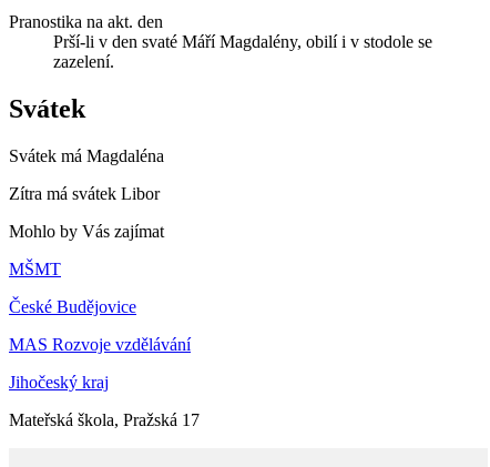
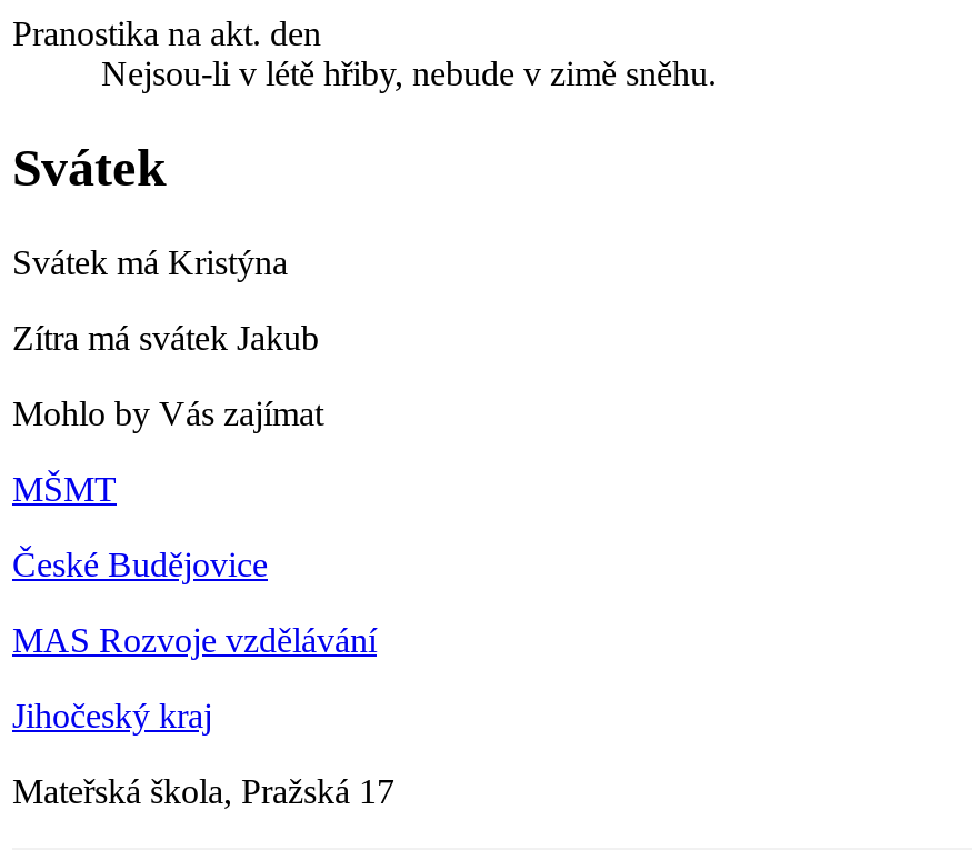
- Prší-li v den svaté Máří Magdalény, obilí i v stodole se
- zazelení.
+ Nejsou-li v létě hřiby, nebude v zimě sněhu.

- Svátek má Magdaléna
+ Svátek má Kristýna

- Zítra má svátek Libor
+ Zítra má svátek Jakub
